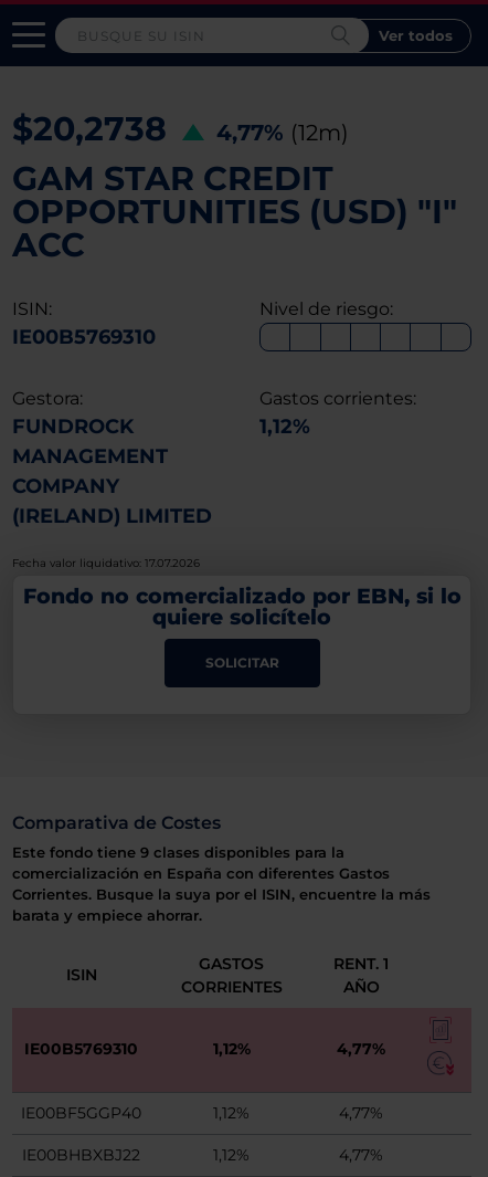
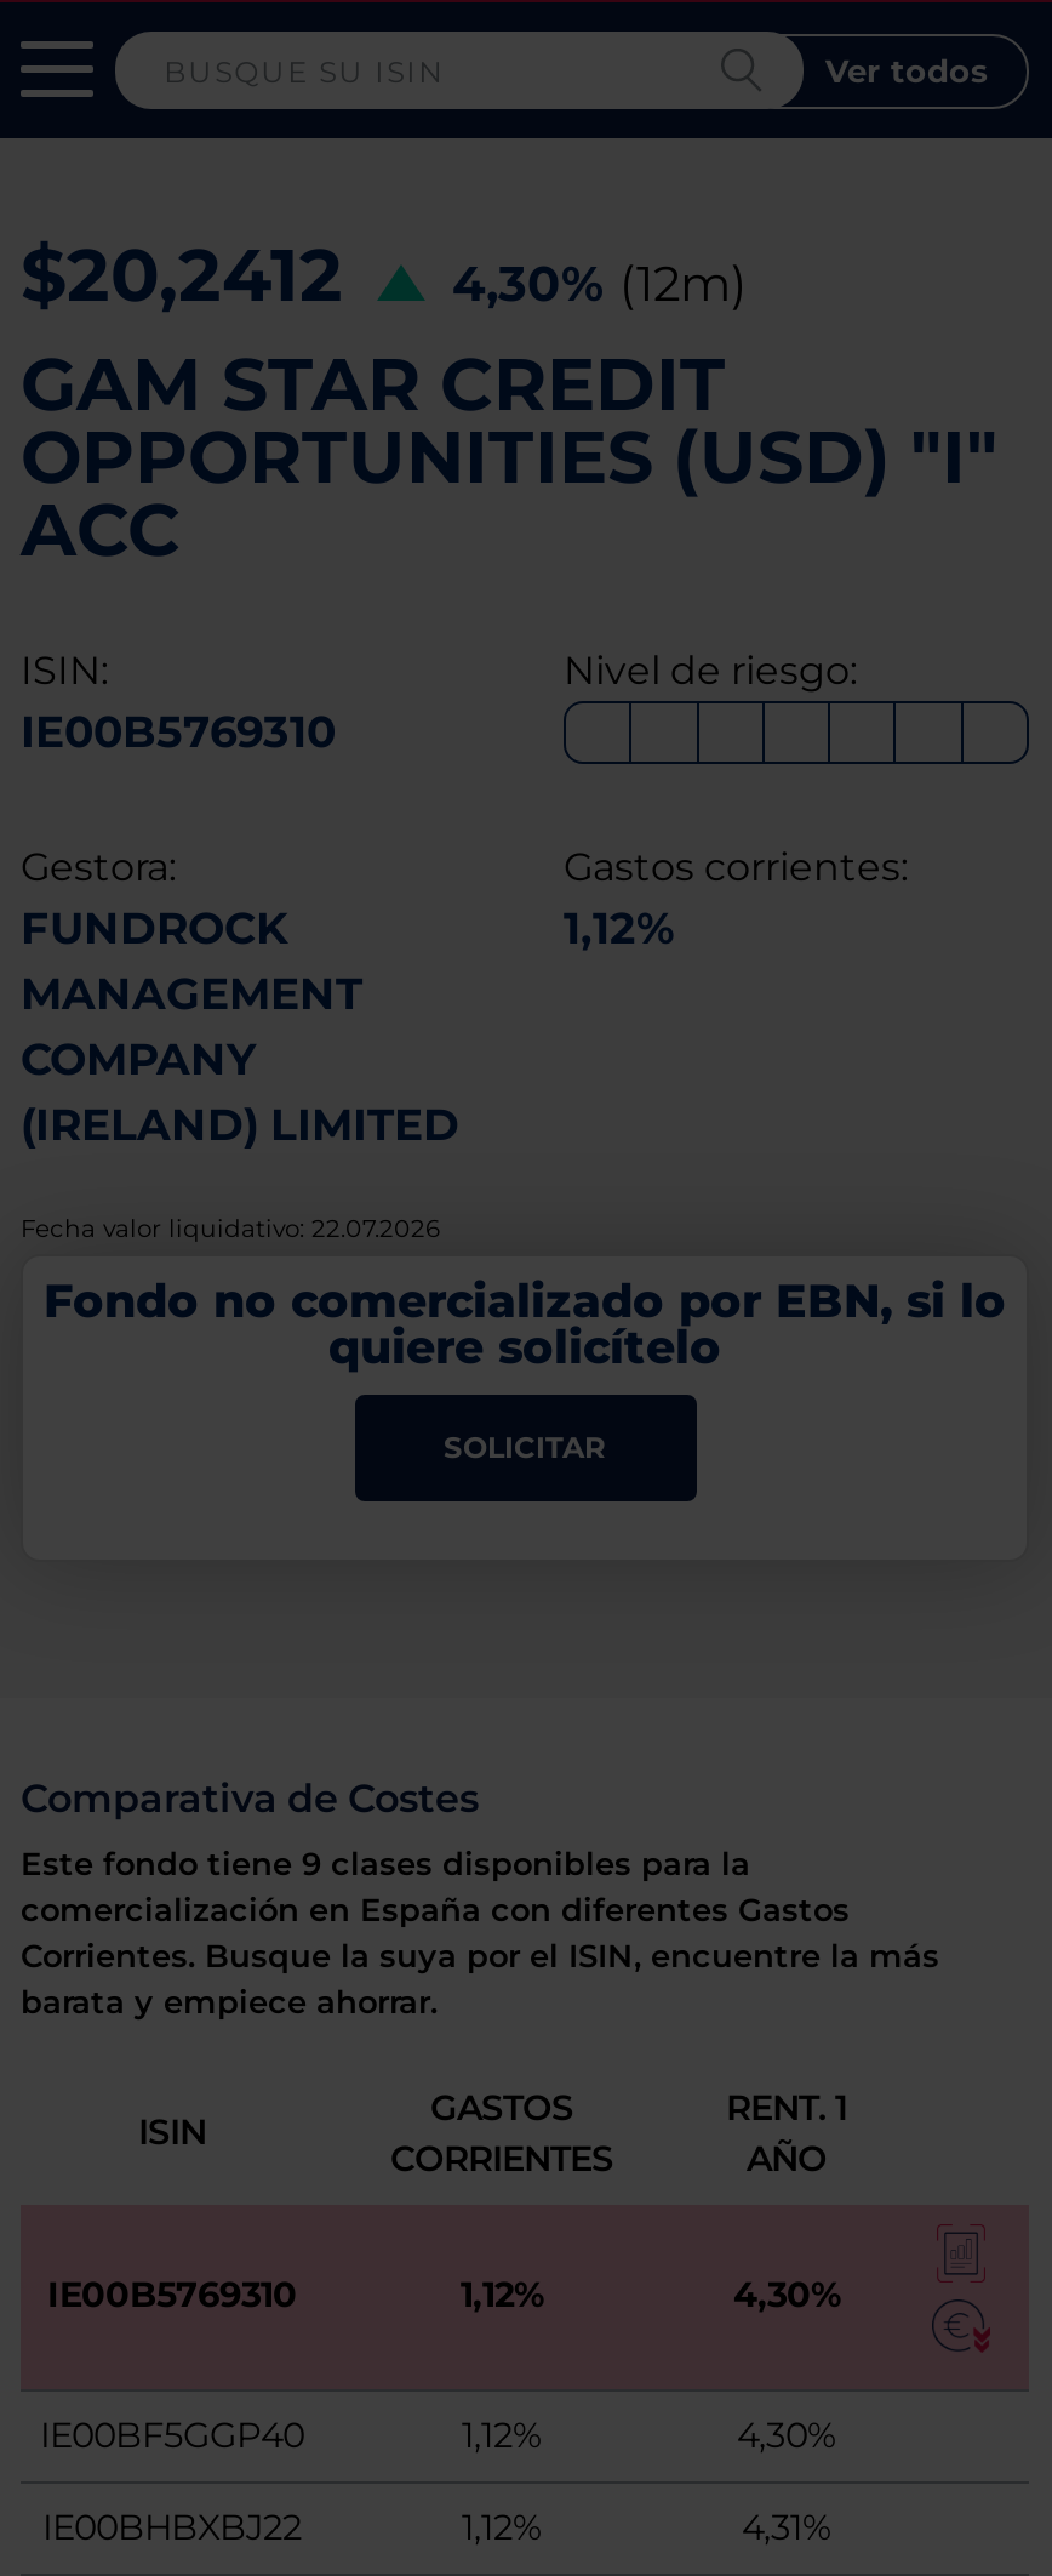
- $20,2738
+ $20,2412

- 4,77% (12m)
+ 4,30% (12m)

- Fecha valor liquidativo: 17.07.2026
+ Fecha valor liquidativo: 22.07.2026

- 4,77%
+ 4,30%

- 4,77%
+ 4,30%

- 4,77%
+ 4,31%
